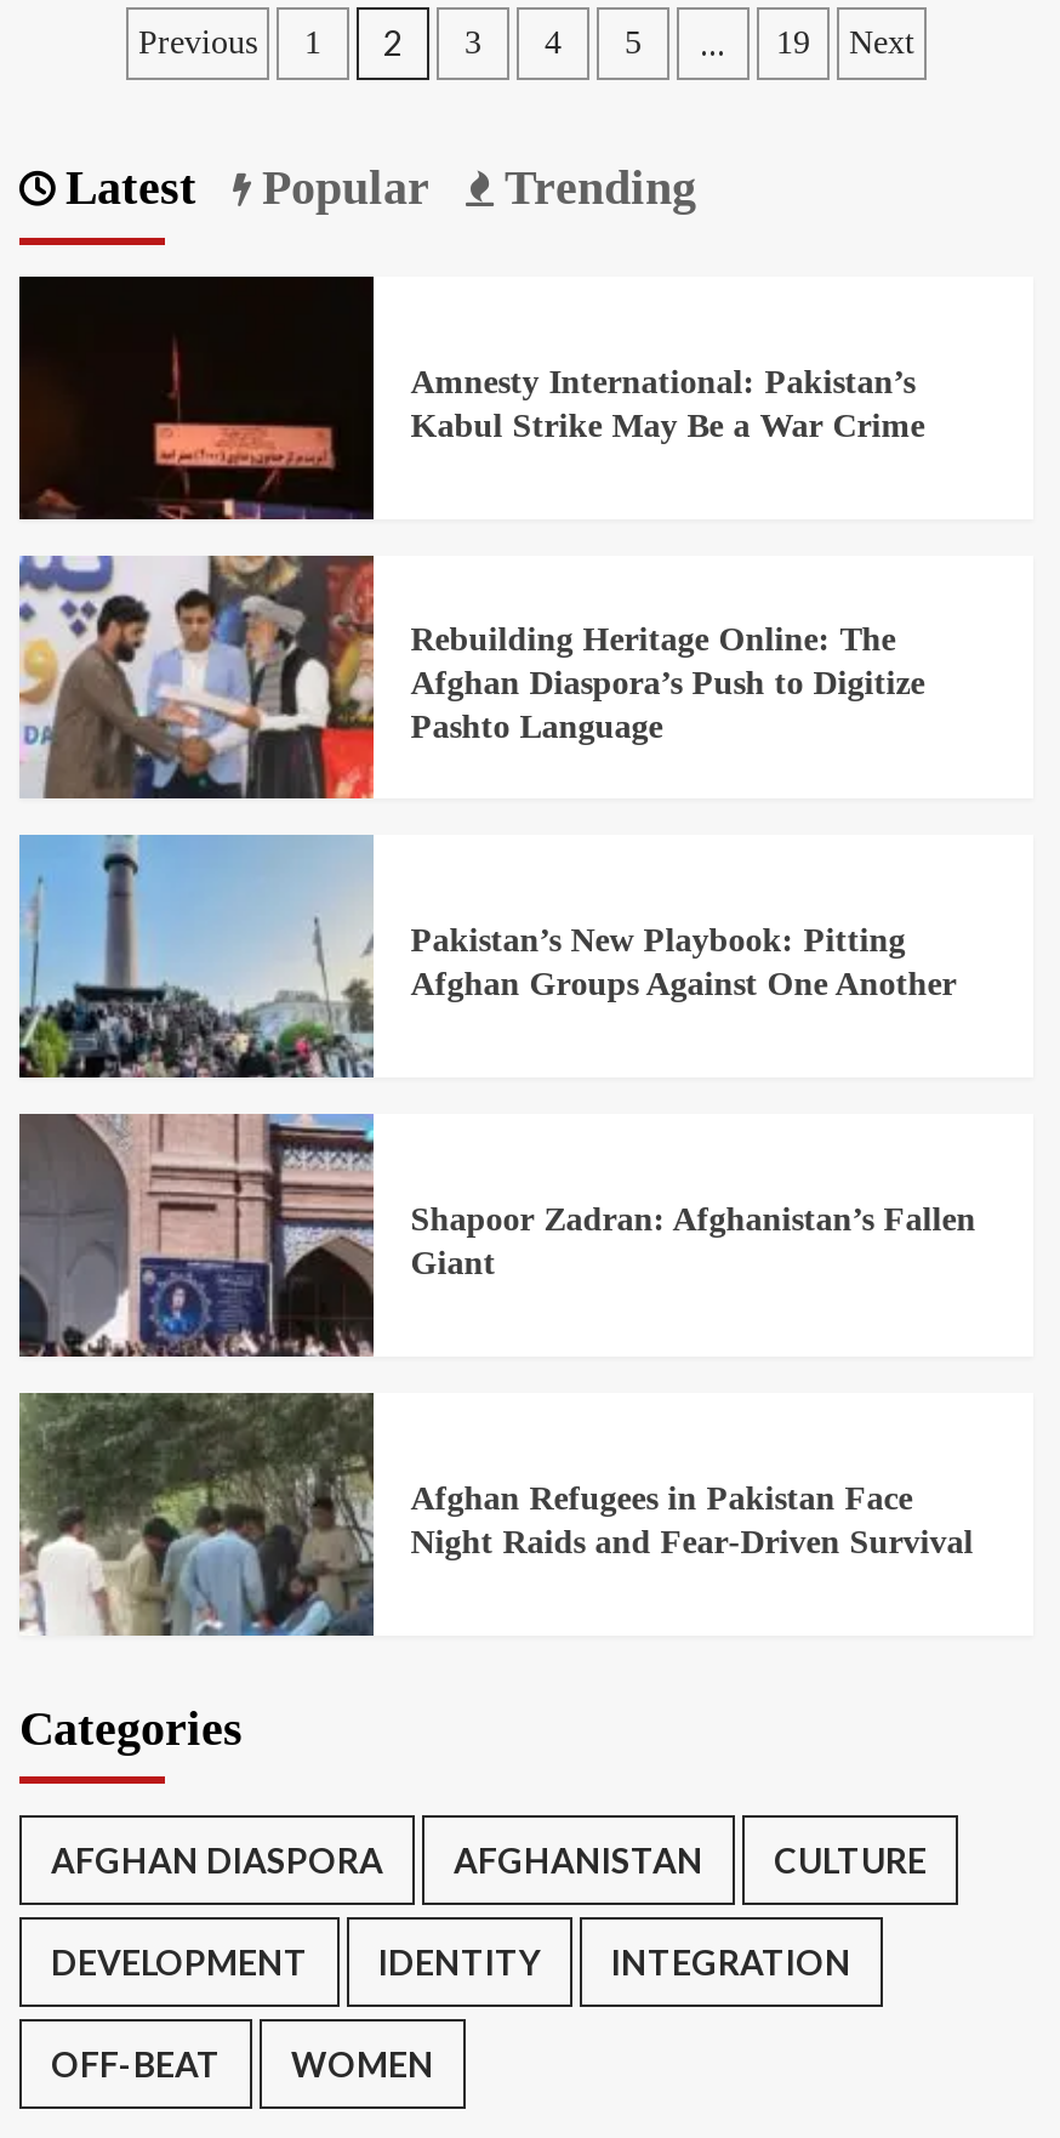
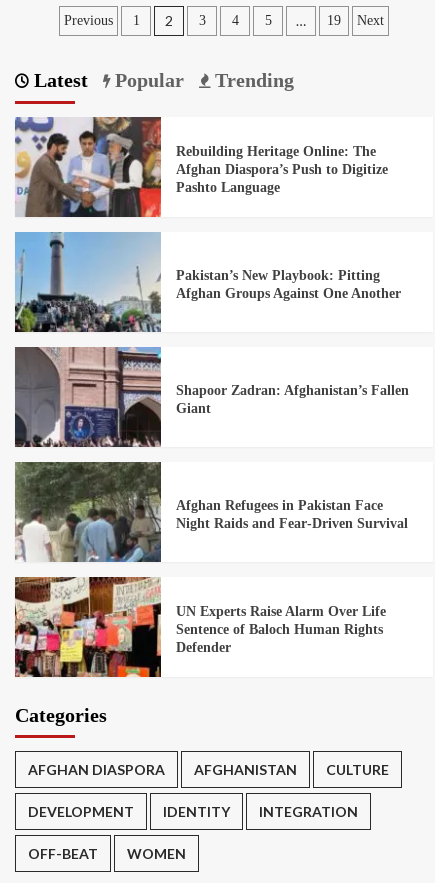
- [image]
- Amnesty International: Pakistan’s
- Kabul Strike May Be a War Crime

moved up: [image] | Rebuilding Heritage Online: The | Afghan Diaspora’s Push to Digitize | ... | Afghan Refugees in Pakistan Face | Night Raids and Fear‑Driven Survival

+ [image]
+ UN Experts Raise Alarm Over Life
+ Sentence of Baloch Human Rights
+ Defender
